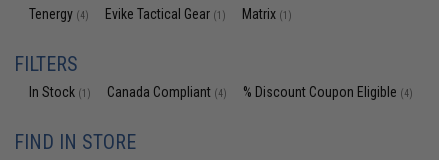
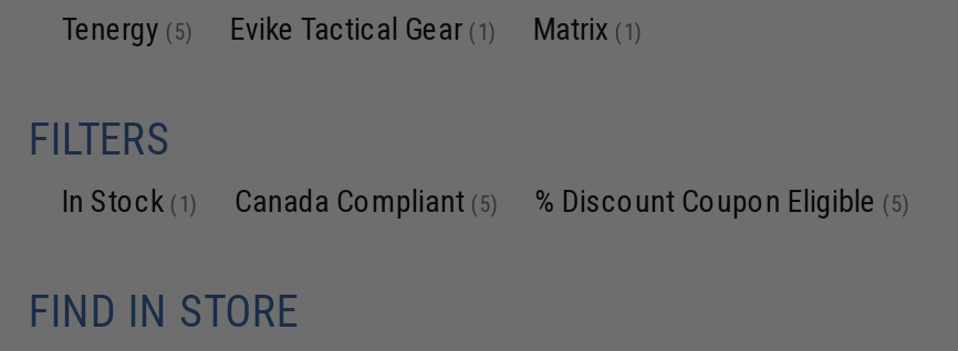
- Tenergy (4) Evike Tactical Gear (1) Matrix (1)
+ Tenergy (5) Evike Tactical Gear (1) Matrix (1)

- Canada Compliant (4)
+ Canada Compliant (5)

- % Discount Coupon Eligible (4)
+ % Discount Coupon Eligible (5)
